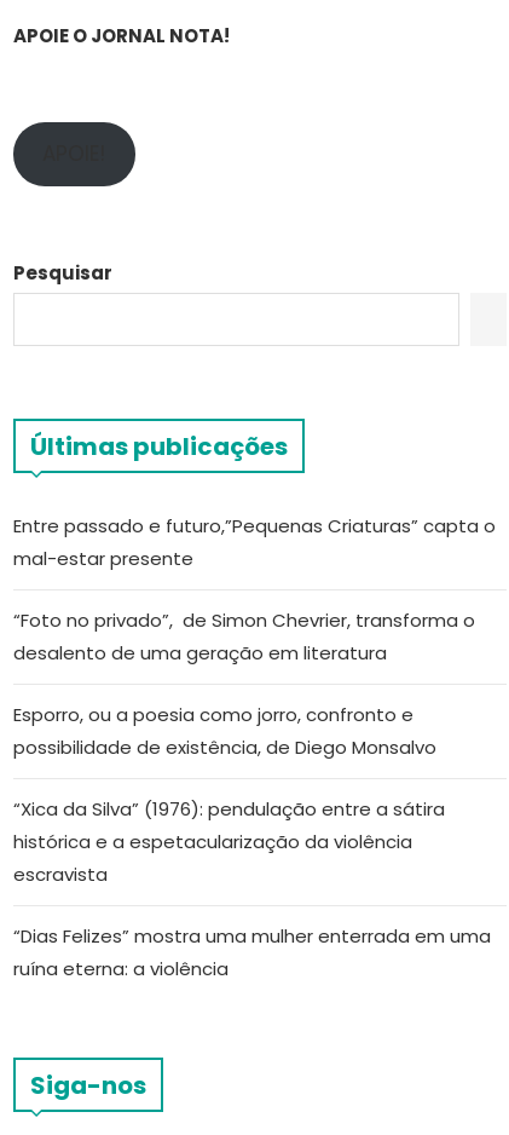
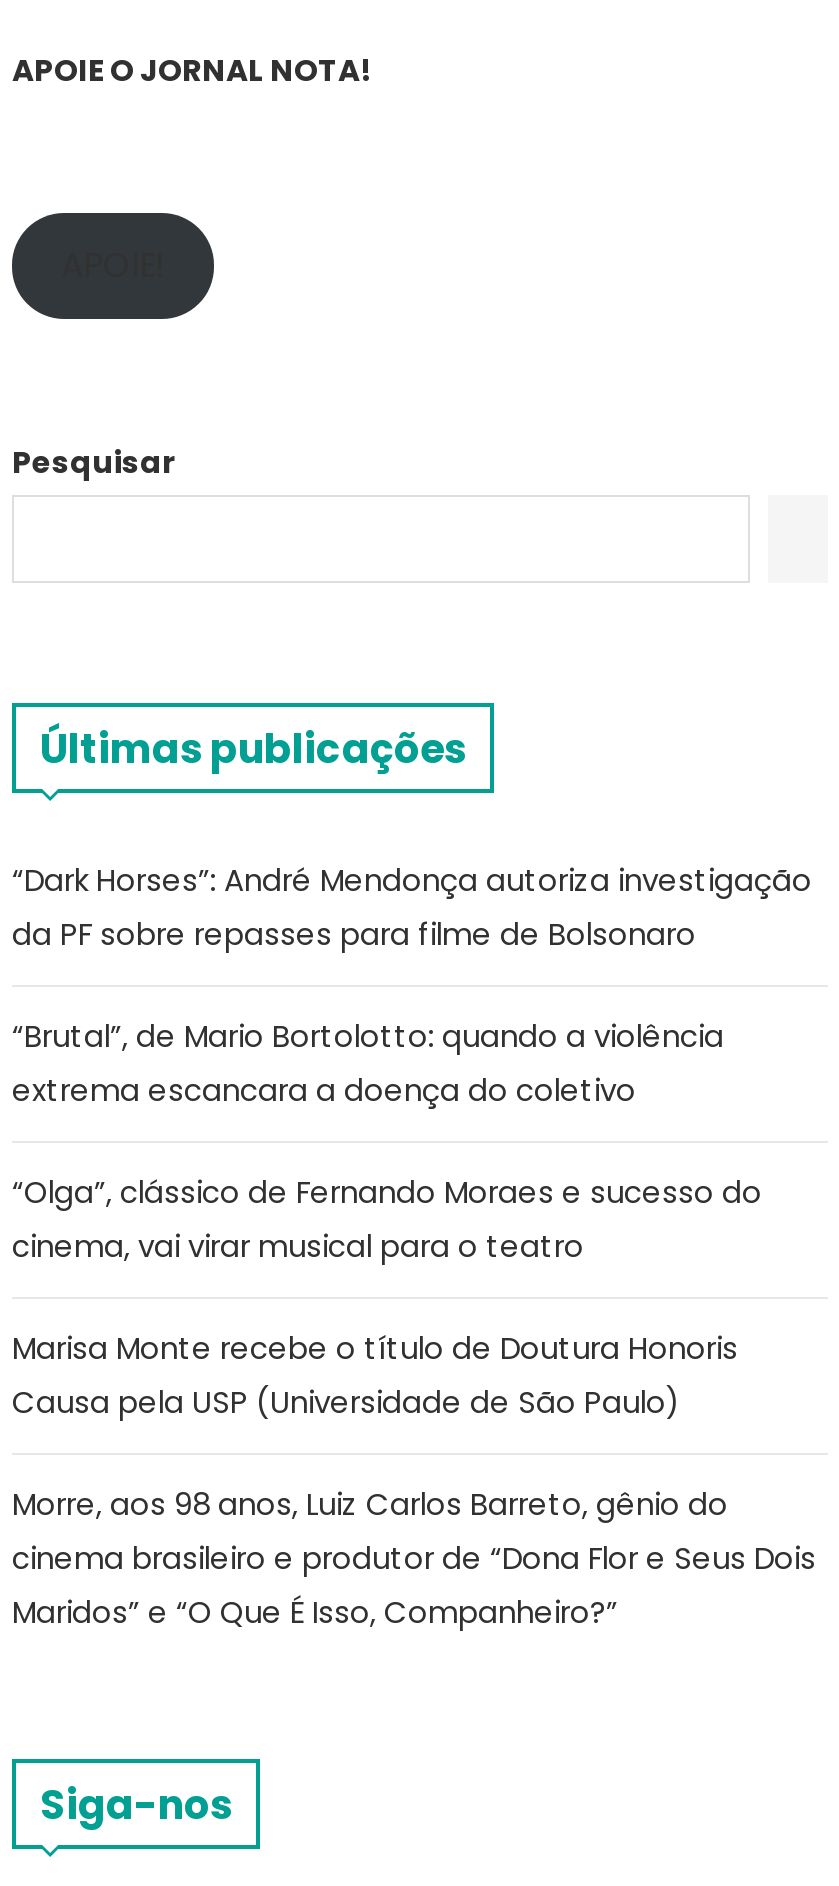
- Entre passado e futuro,”Pequenas Criaturas” capta o
- mal-estar presente
+ “Dark Horses”: André Mendonça autoriza investigação
+ da PF sobre repasses para filme de Bolsonaro

- “Foto no privado”, de Simon Chevrier, transforma o
- desalento de uma geração em literatura
+ “Brutal”, de Mario Bortolotto: quando a violência
+ extrema escancara a doença do coletivo

- Esporro, ou a poesia como jorro, confronto e
- possibilidade de existência, de Diego Monsalvo
+ “Olga”, clássico de Fernando Moraes e sucesso do
+ cinema, vai virar musical para o teatro

- “Xica da Silva” (1976): pendulação entre a sátira
- histórica e a espetacularização da violência
- escravista
+ Marisa Monte recebe o título de Doutura Honoris
+ Causa pela USP (Universidade de São Paulo)

- “Dias Felizes” mostra uma mulher enterrada em uma
- ruína eterna: a violência
+ Morre, aos 98 anos, Luiz Carlos Barreto, gênio do
+ cinema brasileiro e produtor de “Dona Flor e Seus Dois
+ Maridos” e “O Que É Isso, Companheiro?”
